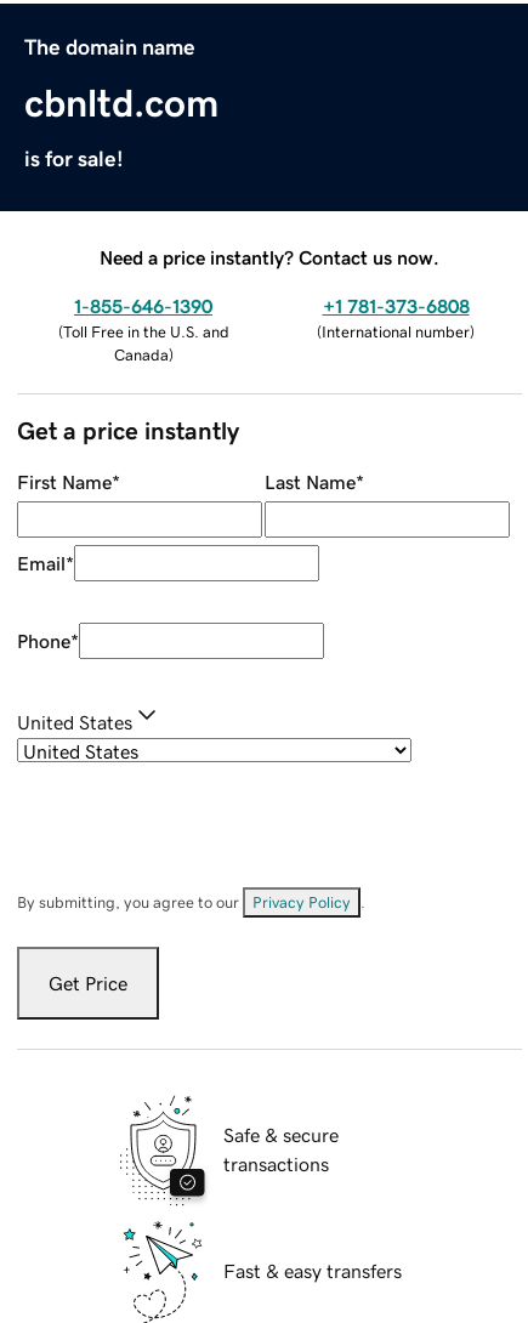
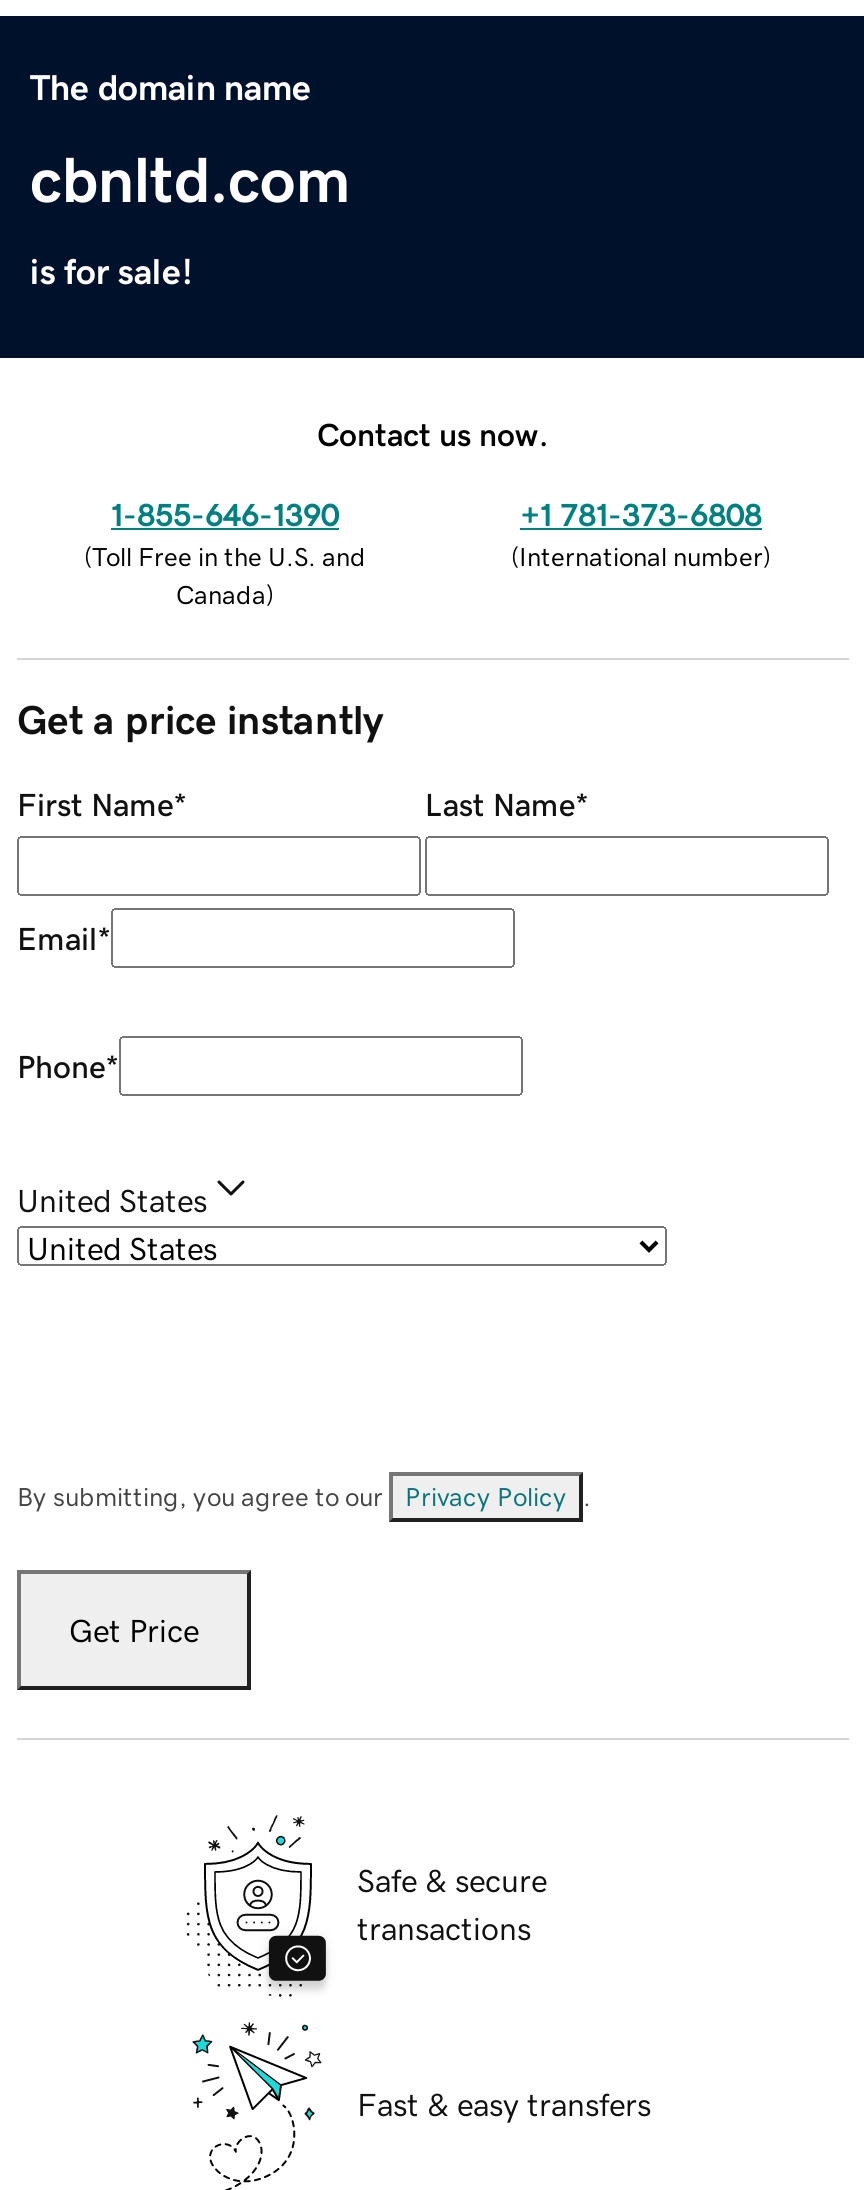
- Need a price instantly? Contact us now.
+ Contact us now.
